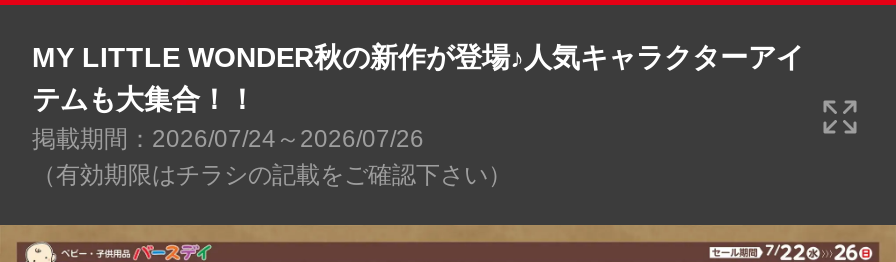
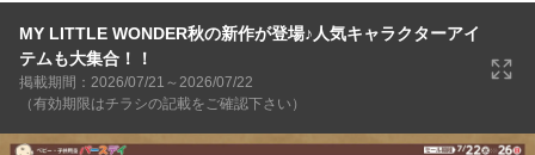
- 掲載期間：2026/07/24～2026/07/26
+ 掲載期間：2026/07/21～2026/07/22
